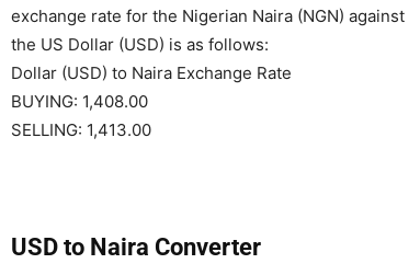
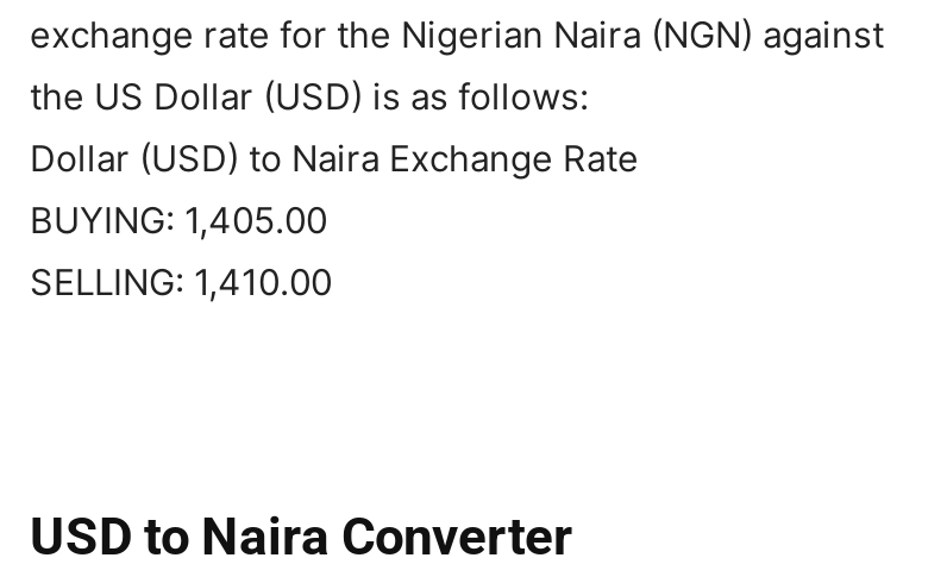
- BUYING: 1,408.00
+ BUYING: 1,405.00

- SELLING: 1,413.00
+ SELLING: 1,410.00
